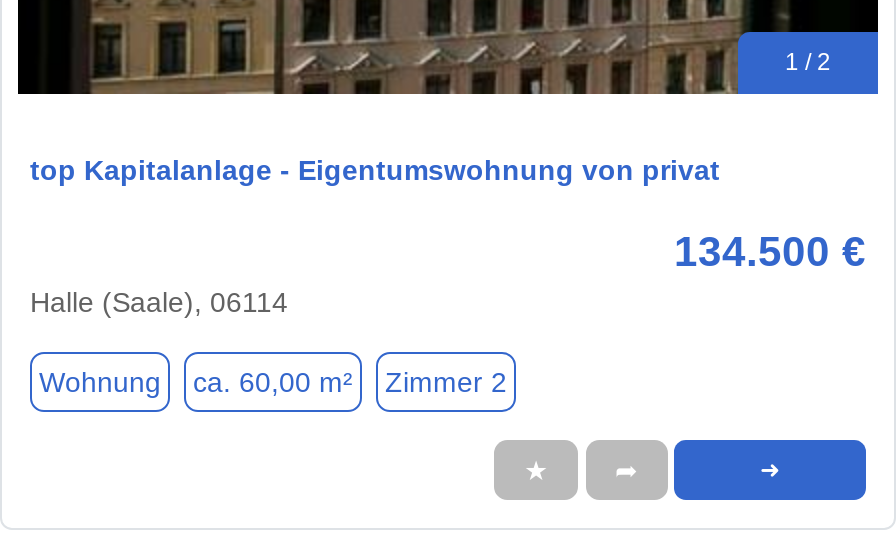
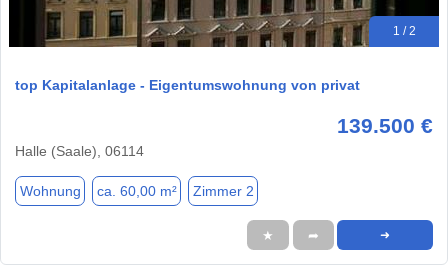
- 134.500 €
+ 139.500 €
